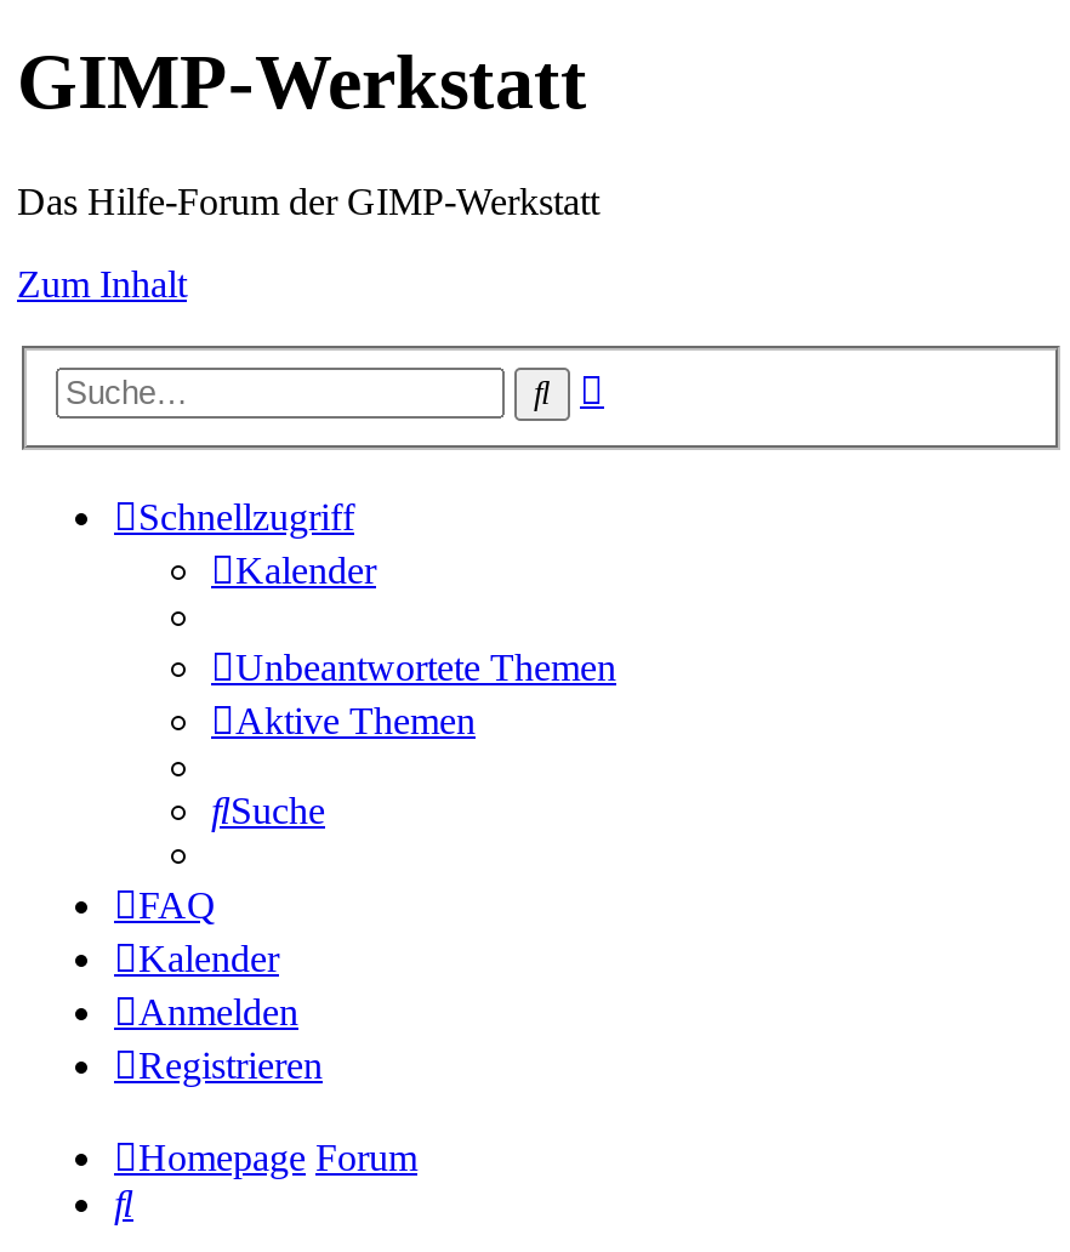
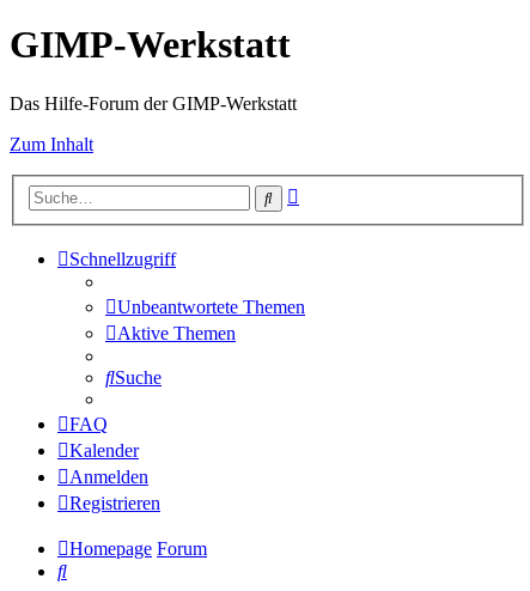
- Kalender
